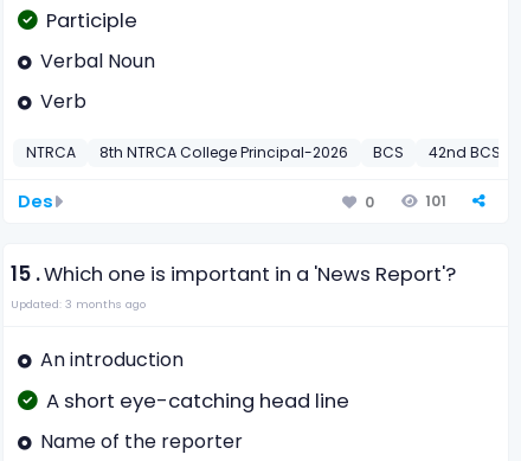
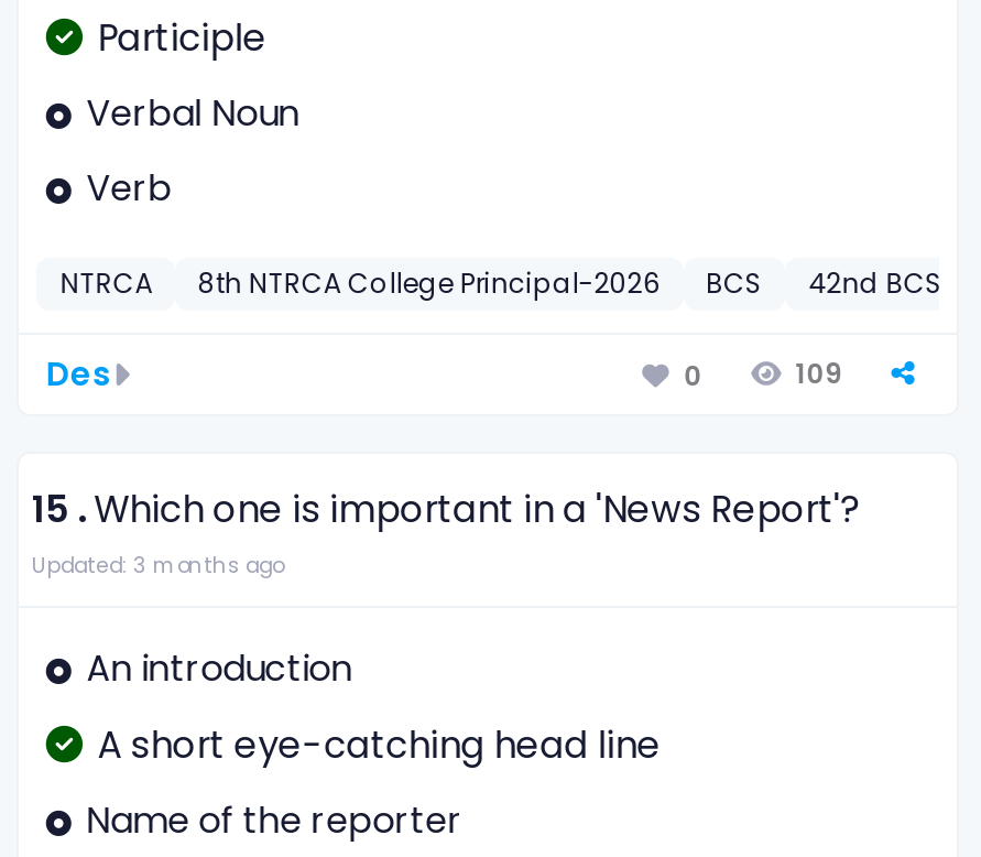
- 101
+ 109
